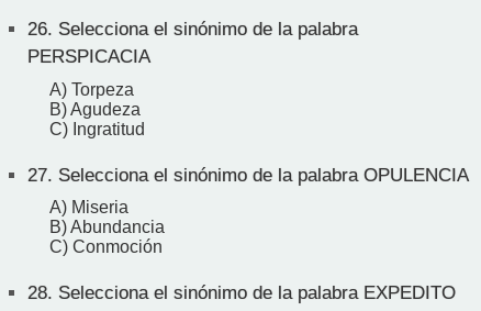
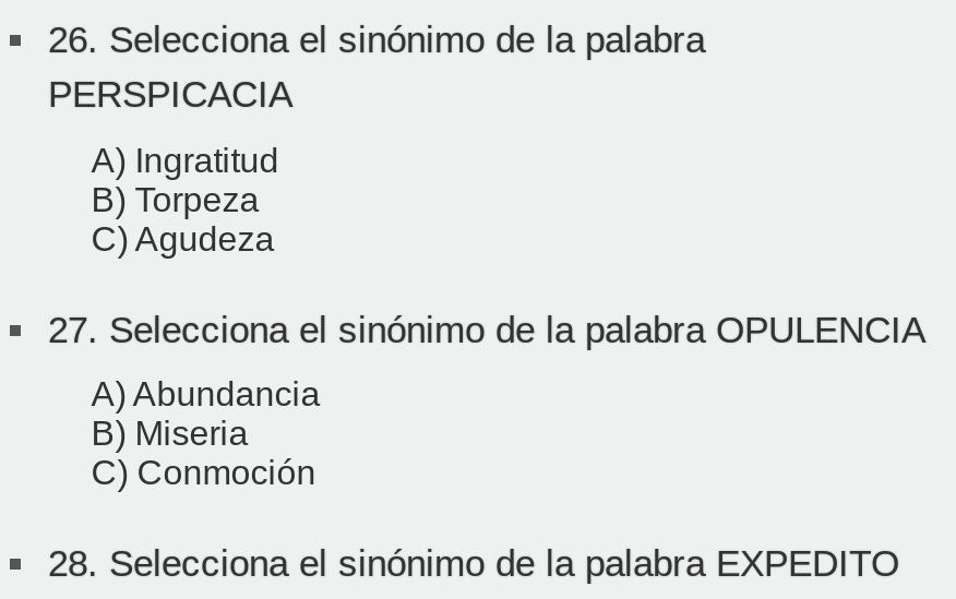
- A) Torpeza
+ A) Ingratitud

- B) Agudeza
+ B) Torpeza

- C) Ingratitud
+ C) Agudeza

- A) Miseria
+ A) Abundancia

- B) Abundancia
+ B) Miseria
